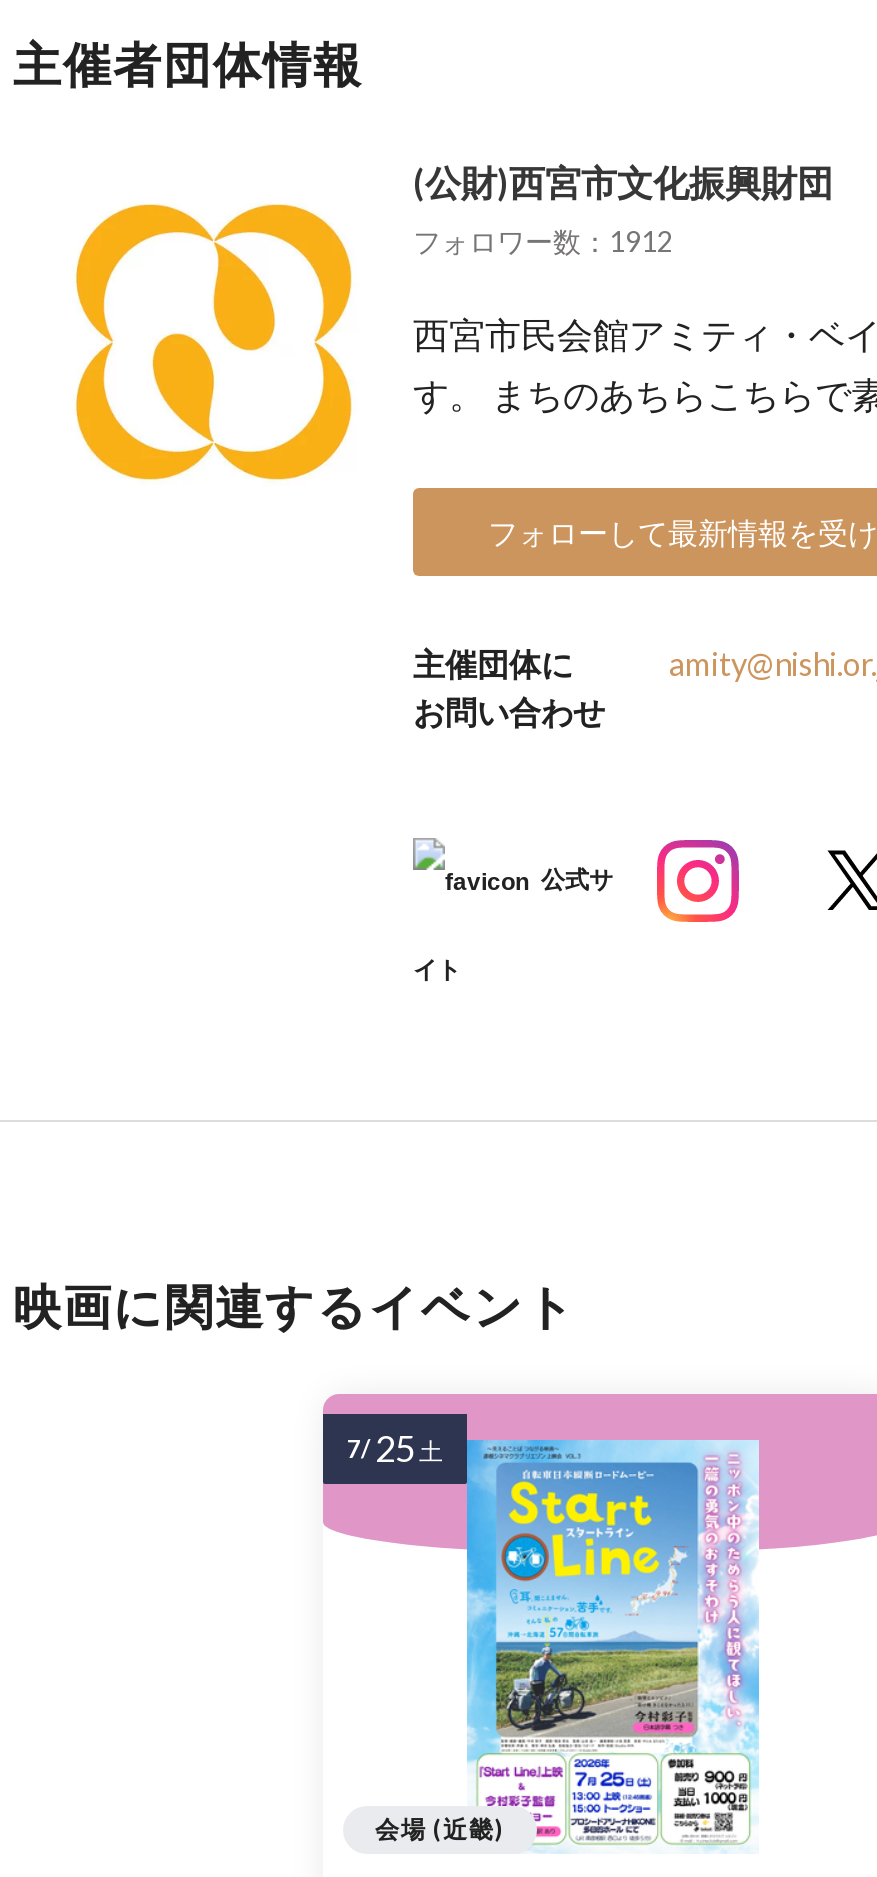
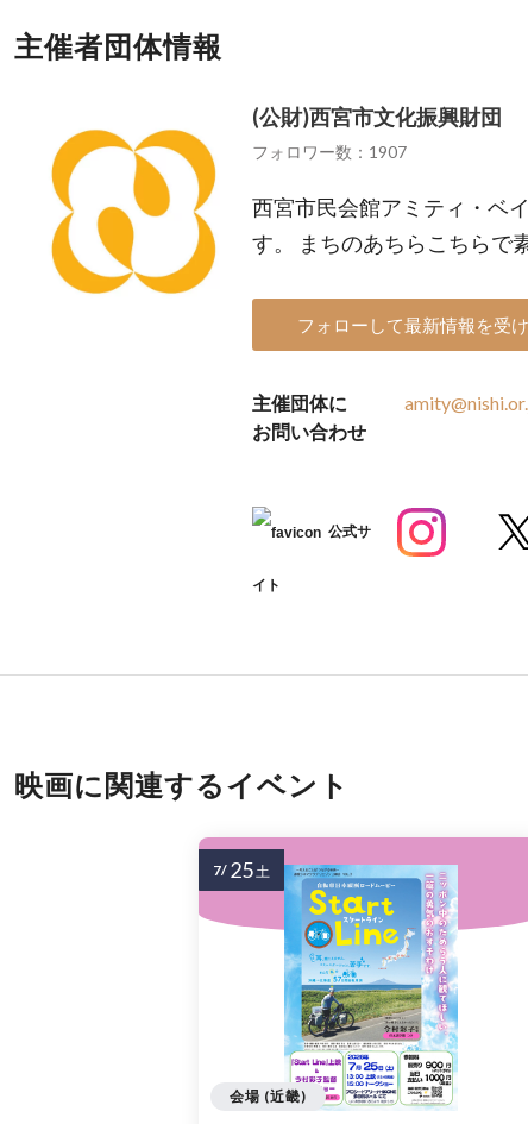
- フォロワー数：1912
+ フォロワー数：1907
